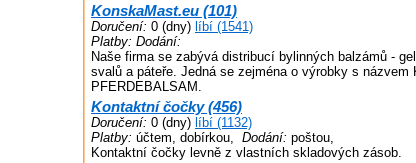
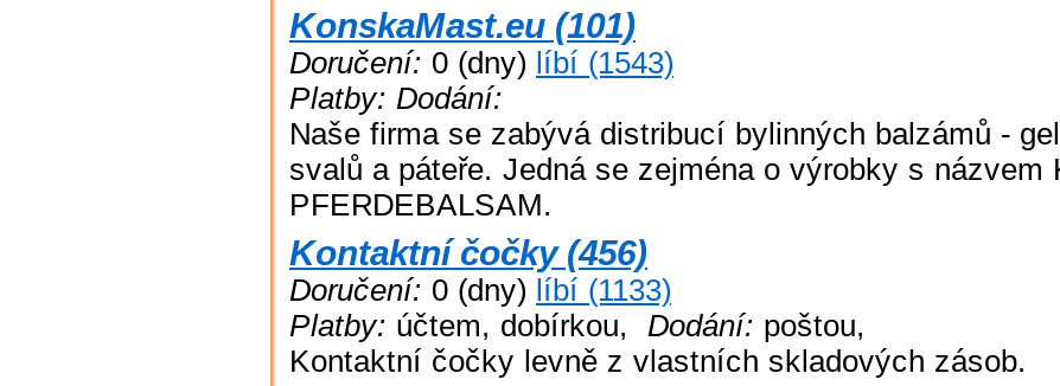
- Doručení: 0 (dny) líbí (1541)
+ Doručení: 0 (dny) líbí (1543)

- Doručení: 0 (dny) líbí (1132)
+ Doručení: 0 (dny) líbí (1133)
